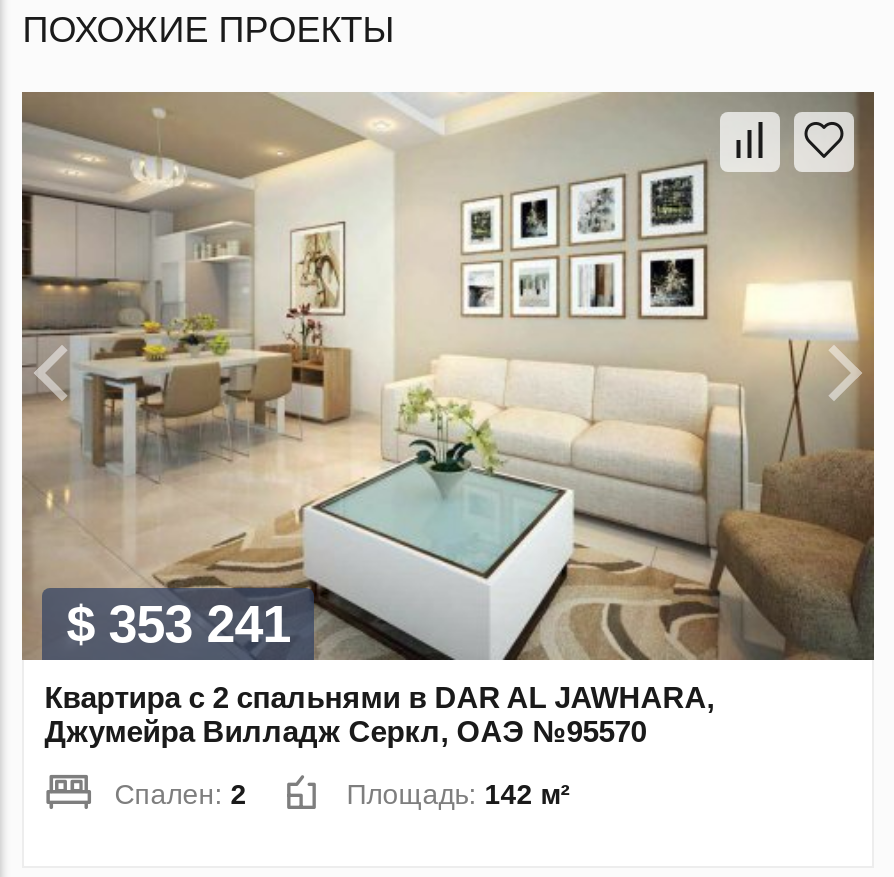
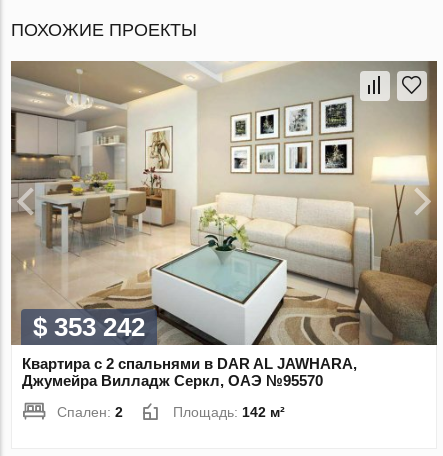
- $ 353 241
+ $ 353 242
